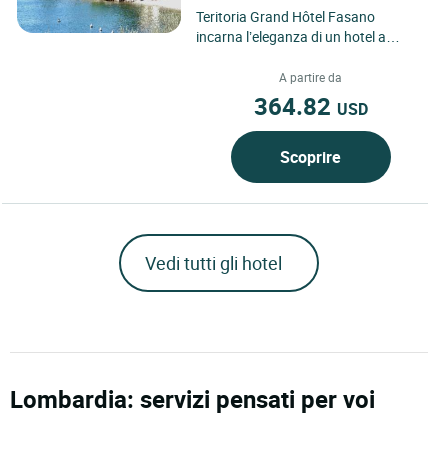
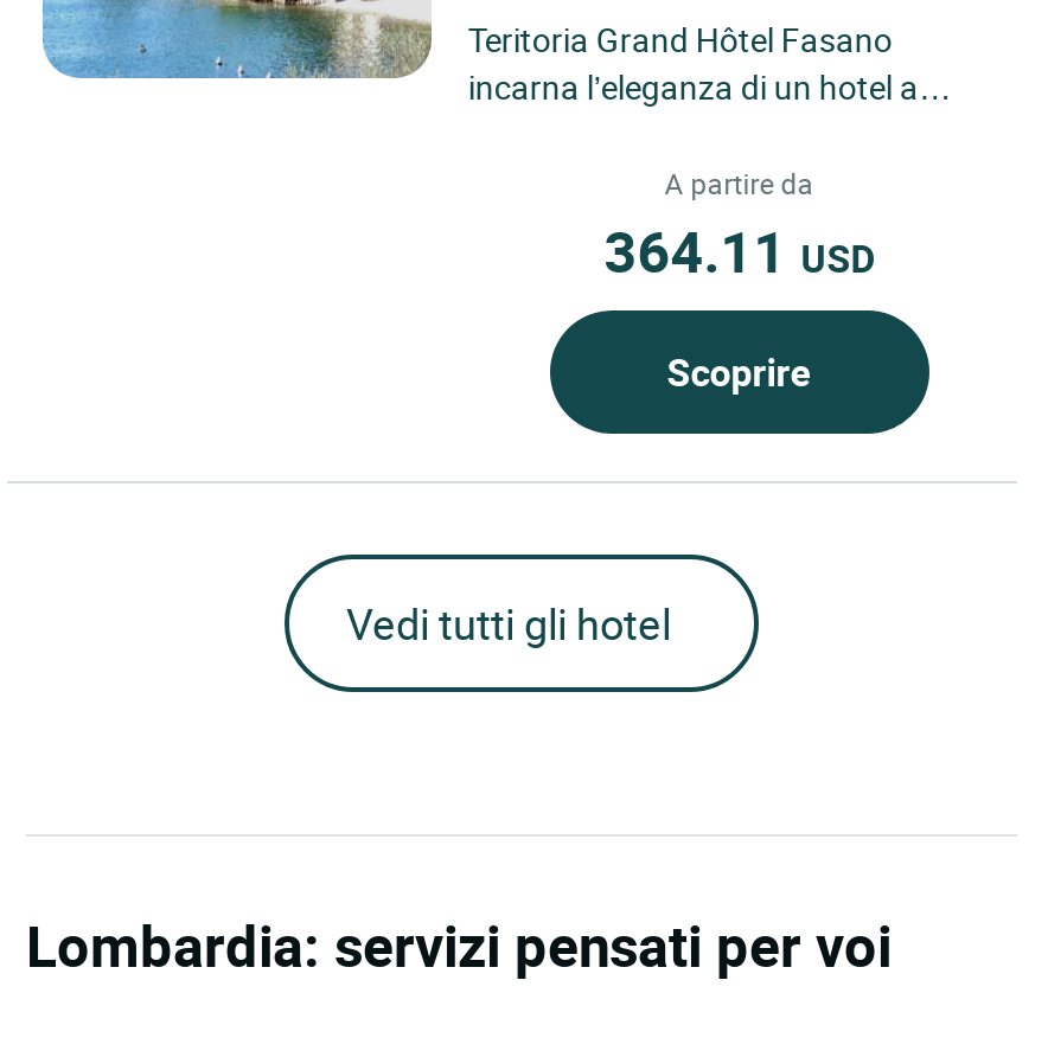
- 364.82 USD
+ 364.11 USD
